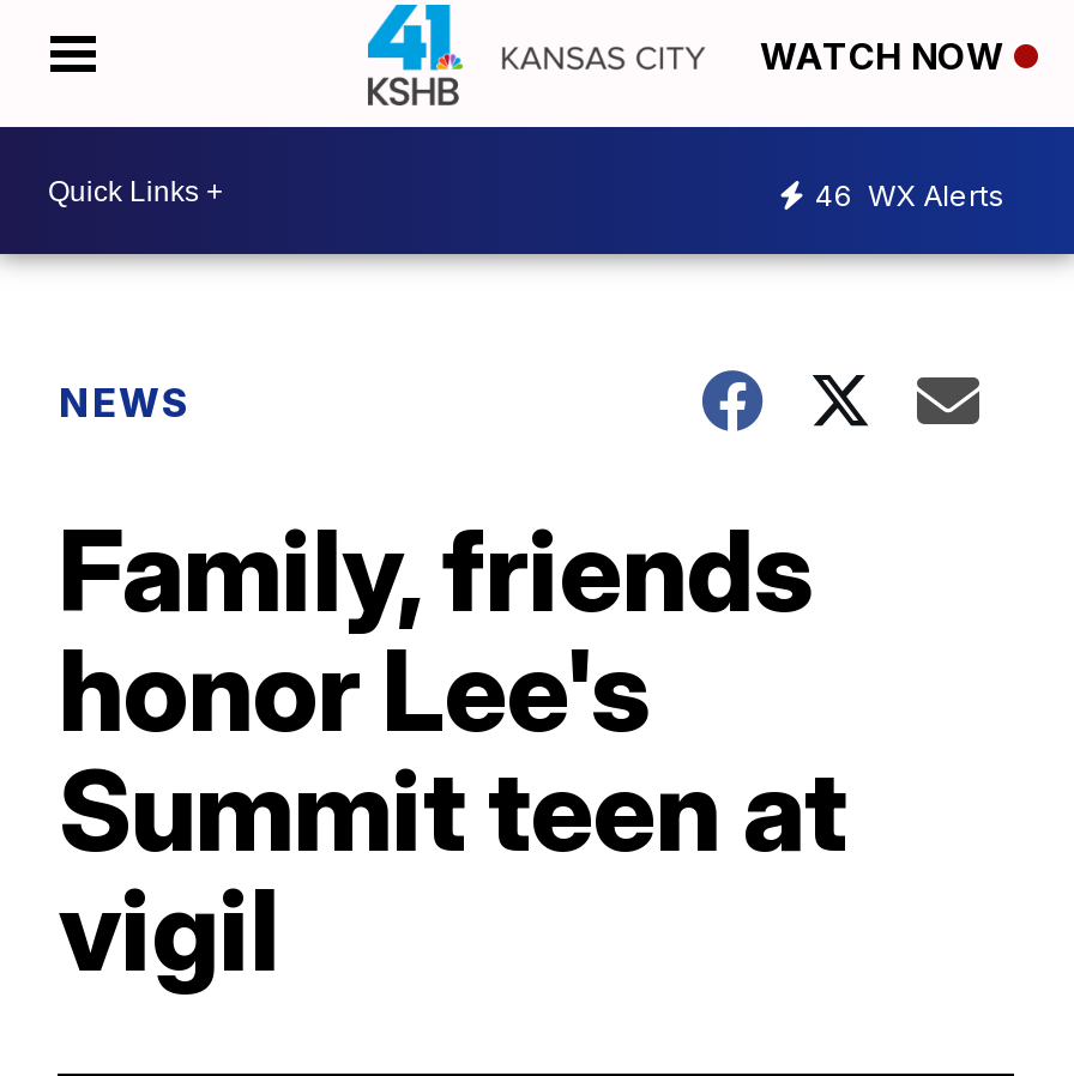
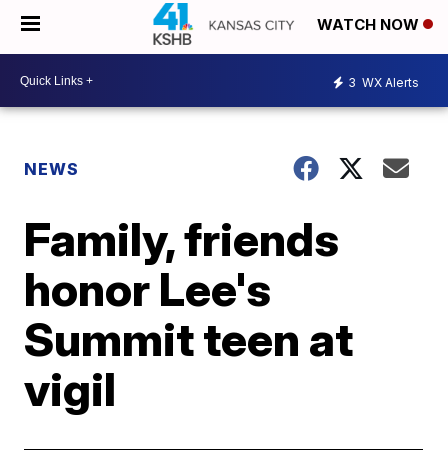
- 46 WX Alerts
+ 3 WX Alerts
